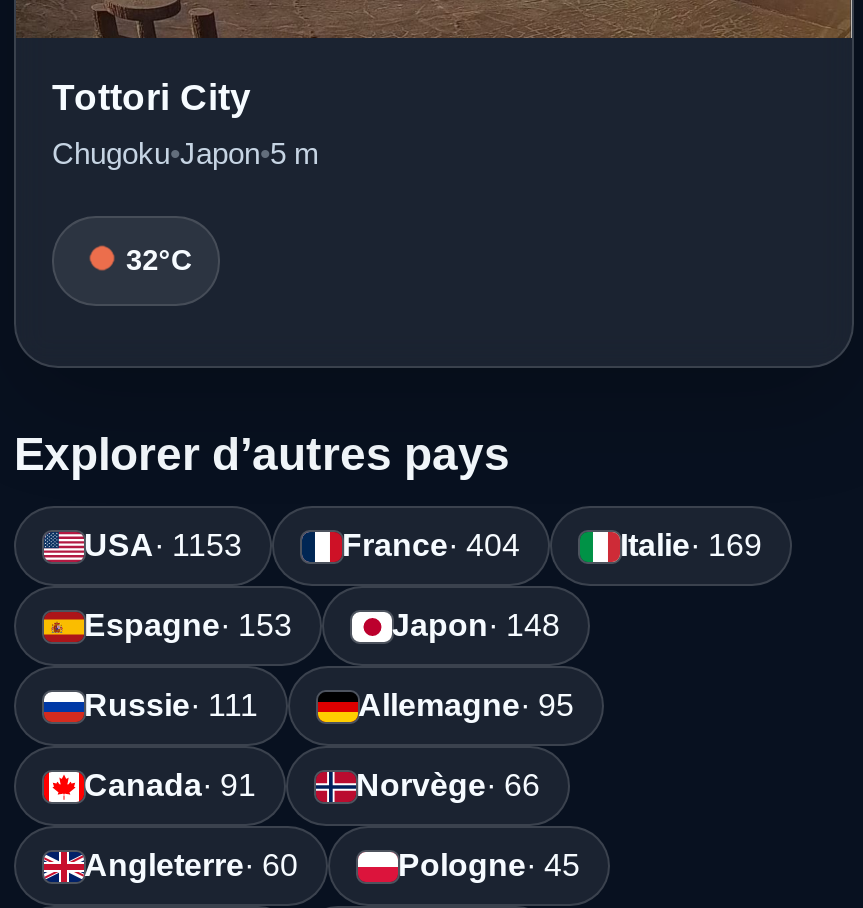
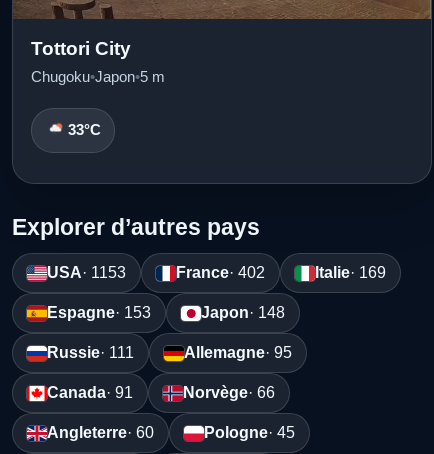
- 32°C
+ 33°C

- France · 404
+ France · 402
